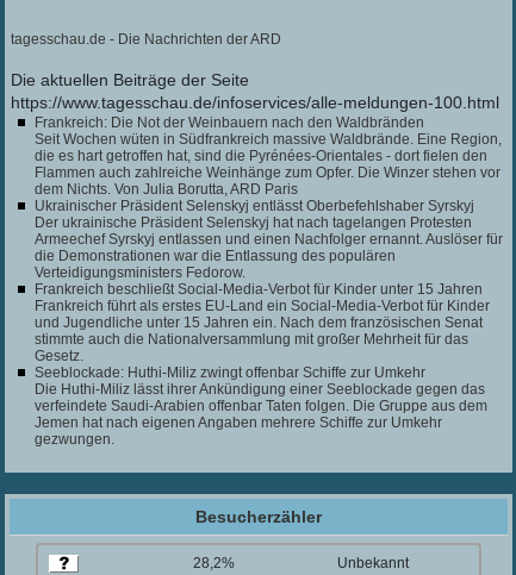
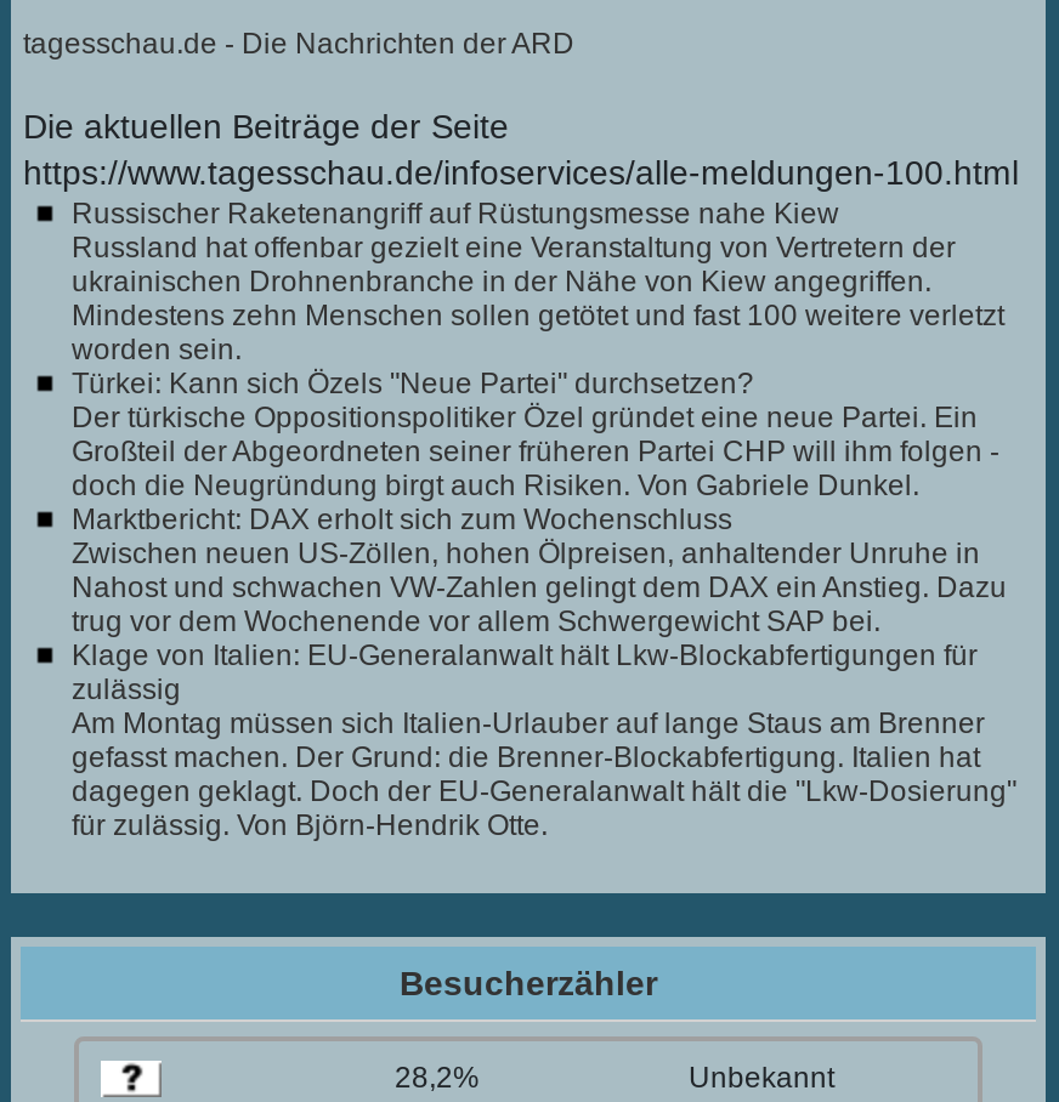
- Frankreich: Die Not der Weinbauern nach den Waldbränden
- Seit Wochen wüten in Südfrankreich massive Waldbrände. Eine Region,
- die es hart getroffen hat, sind die Pyrénées-Orientales - dort fielen den
- Flammen auch zahlreiche Weinhänge zum Opfer. Die Winzer stehen vor
- dem Nichts. Von Julia Borutta, ARD Paris
- Ukrainischer Präsident Selenskyj entlässt Oberbefehlshaber Syrskyj
- Der ukrainische Präsident Selenskyj hat nach tagelangen Protesten
- Armeechef Syrskyj entlassen und einen Nachfolger ernannt. Auslöser für
- die Demonstrationen war die Entlassung des populären
- Verteidigungsministers Fedorow.
- Frankreich beschließt Social-Media-Verbot für Kinder unter 15 Jahren
- Frankreich führt als erstes EU-Land ein Social-Media-Verbot für Kinder
- und Jugendliche unter 15 Jahren ein. Nach dem französischen Senat
- stimmte auch die Nationalversammlung mit großer Mehrheit für das
- Gesetz.
- Seeblockade: Huthi-Miliz zwingt offenbar Schiffe zur Umkehr
- Die Huthi-Miliz lässt ihrer Ankündigung einer Seeblockade gegen das
- verfeindete Saudi-Arabien offenbar Taten folgen. Die Gruppe aus dem
- Jemen hat nach eigenen Angaben mehrere Schiffe zur Umkehr
- gezwungen.
+ Russischer Raketenangriff auf Rüstungsmesse nahe Kiew
+ Russland hat offenbar gezielt eine Veranstaltung von Vertretern der
+ ukrainischen Drohnenbranche in der Nähe von Kiew angegriffen.
+ Mindestens zehn Menschen sollen getötet und fast 100 weitere verletzt
+ worden sein.
+ Türkei: Kann sich Özels "Neue Partei" durchsetzen?
+ Der türkische Oppositionspolitiker Özel gründet eine neue Partei. Ein
+ Großteil der Abgeordneten seiner früheren Partei CHP will ihm folgen -
+ doch die Neugründung birgt auch Risiken. Von Gabriele Dunkel.
+ Marktbericht: DAX erholt sich zum Wochenschluss
+ Zwischen neuen US-Zöllen, hohen Ölpreisen, anhaltender Unruhe in
+ Nahost und schwachen VW-Zahlen gelingt dem DAX ein Anstieg. Dazu
+ trug vor dem Wochenende vor allem Schwergewicht SAP bei.
+ Klage von Italien: EU-Generalanwalt hält Lkw-Blockabfertigungen für
+ zulässig
+ Am Montag müssen sich Italien-Urlauber auf lange Staus am Brenner
+ gefasst machen. Der Grund: die Brenner-Blockabfertigung. Italien hat
+ dagegen geklagt. Doch der EU-Generalanwalt hält die "Lkw-Dosierung"
+ für zulässig. Von Björn-Hendrik Otte.
